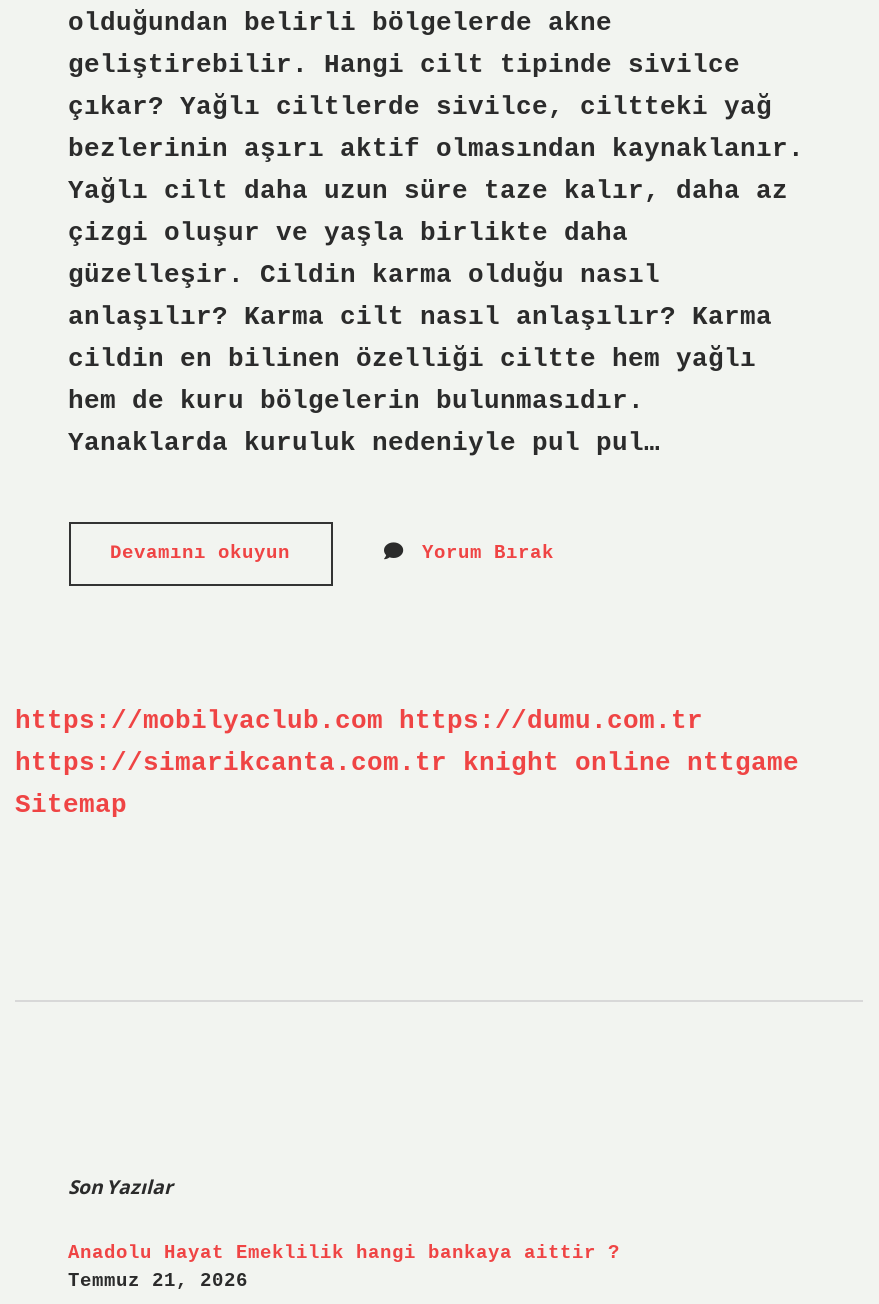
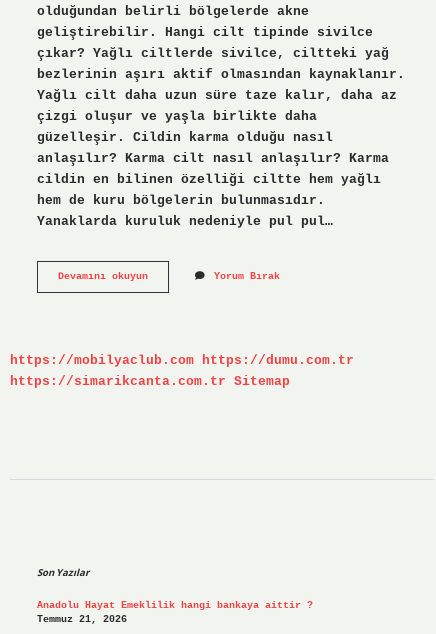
- https://simarikcanta.com.tr knight online nttgame
- Sitemap
+ https://simarikcanta.com.tr Sitemap
